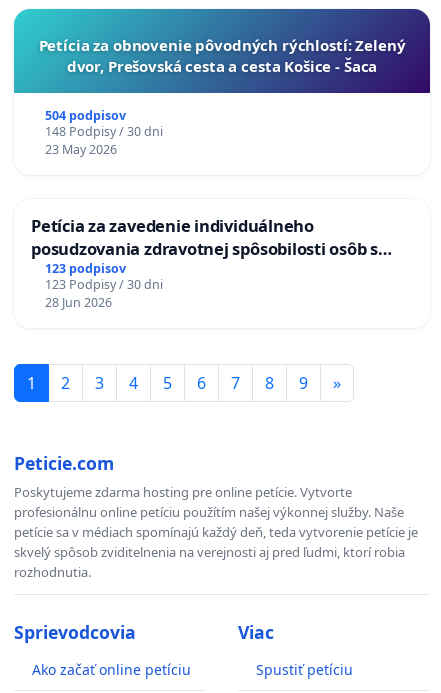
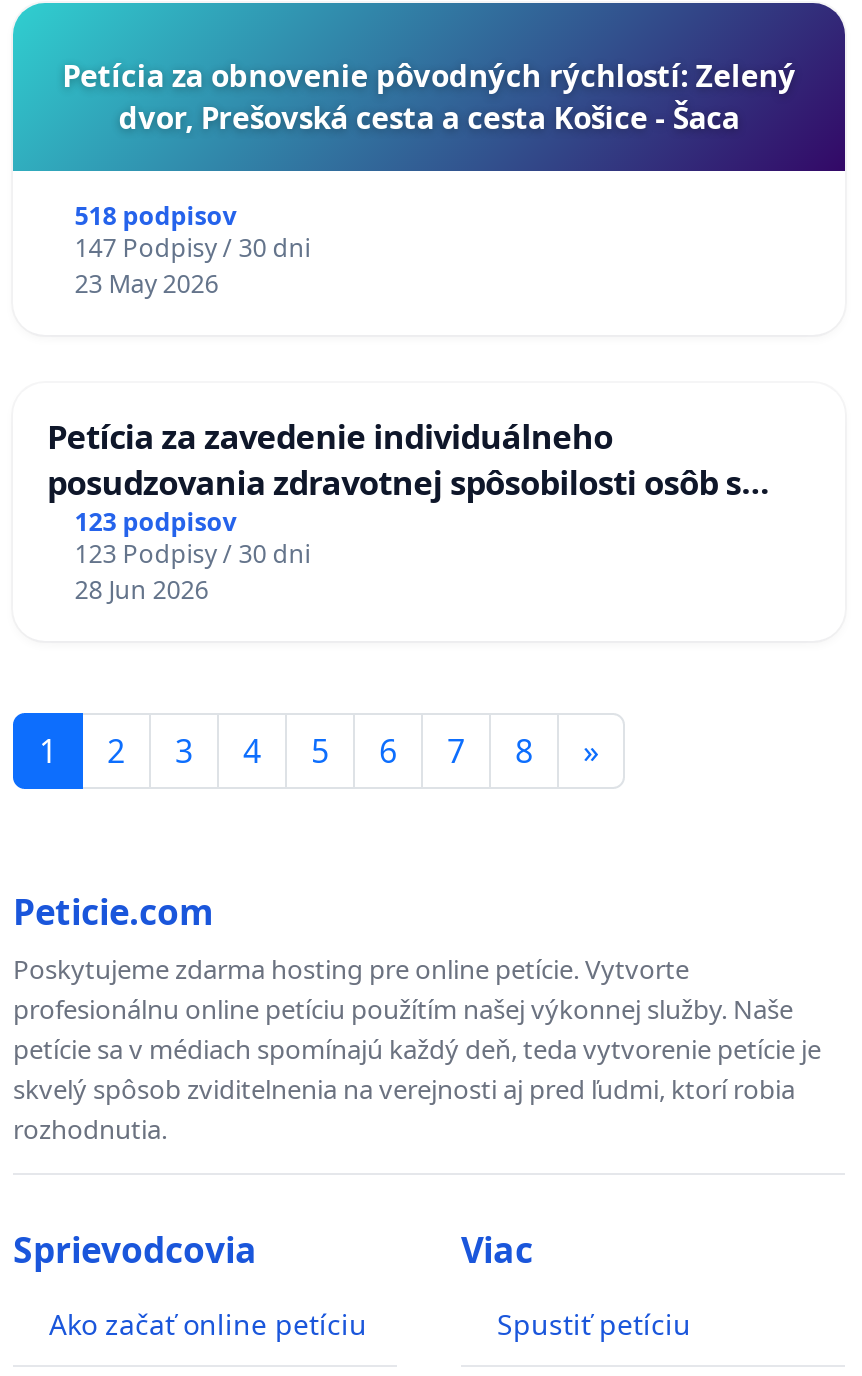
- 504 podpisov
+ 518 podpisov

- 148 Podpisy / 30 dni
+ 147 Podpisy / 30 dni

- 9
